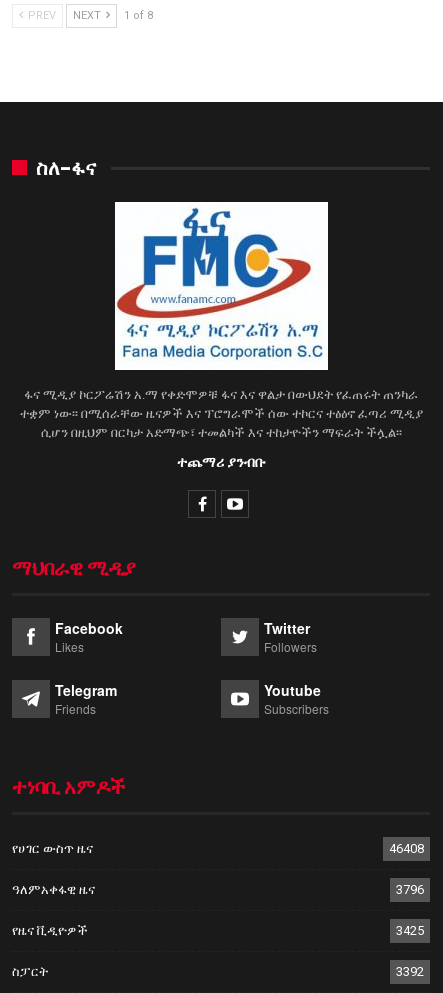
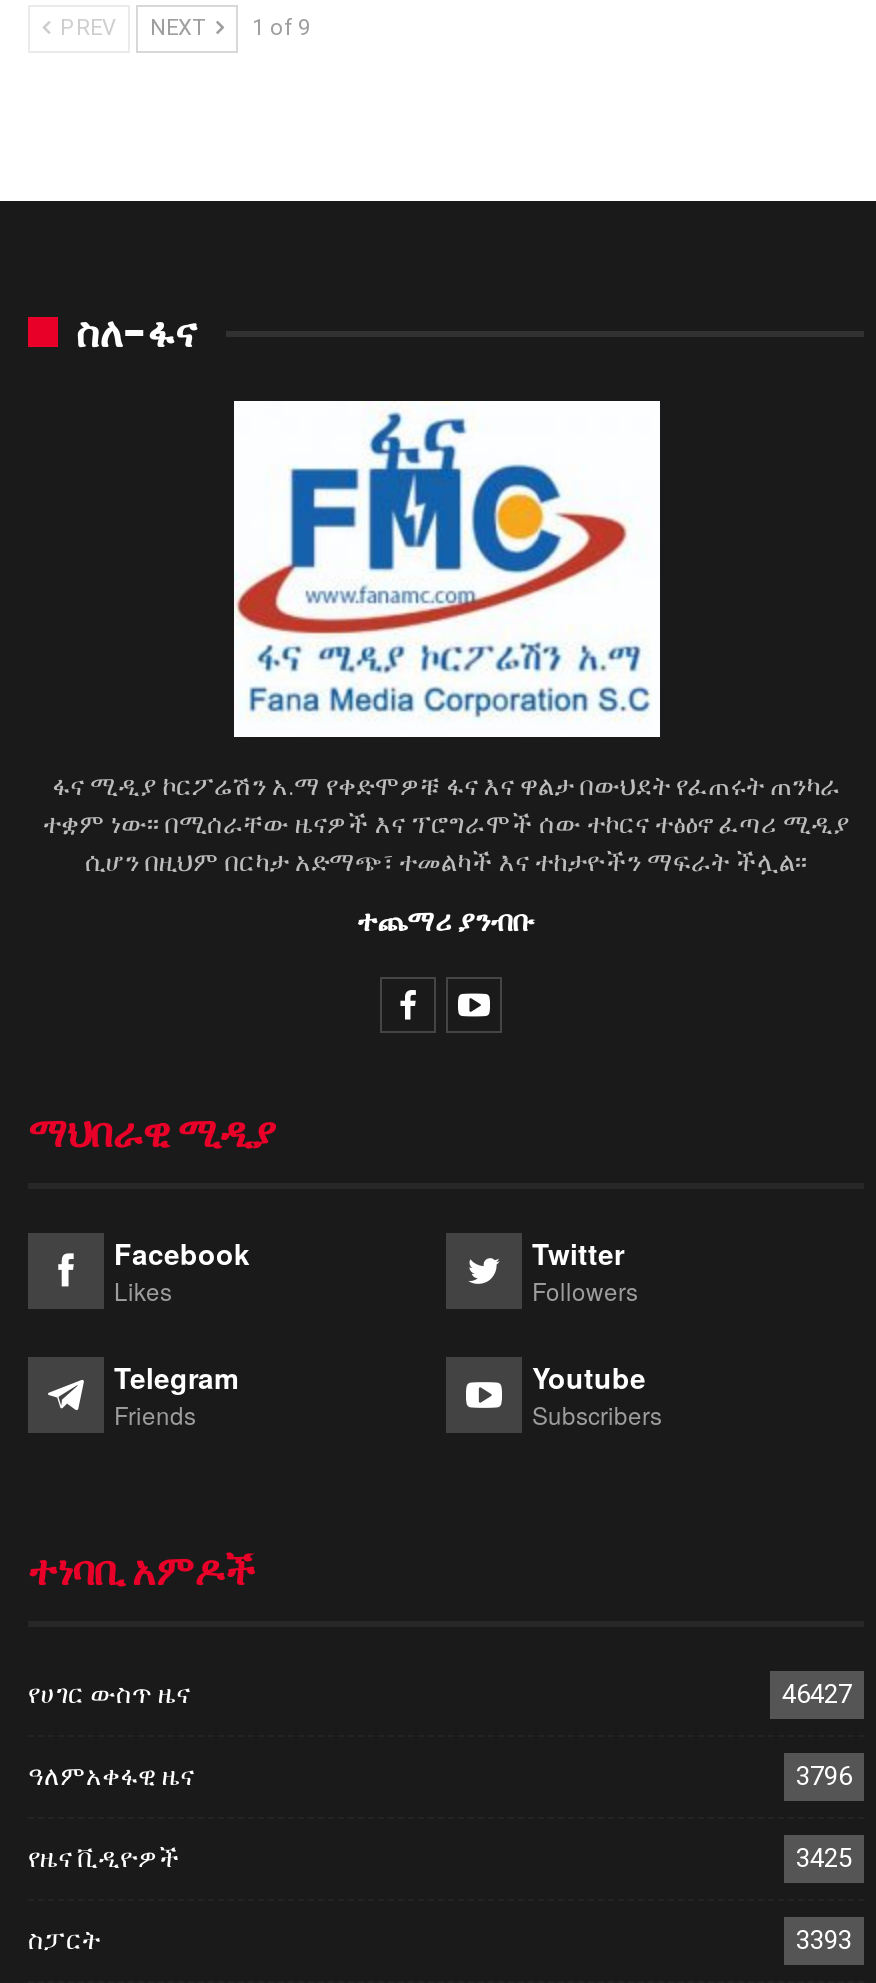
- PREV NEXT 1 of 8
+ PREV NEXT 1 of 9

- 46408
+ 46427

- 3392
+ 3393
